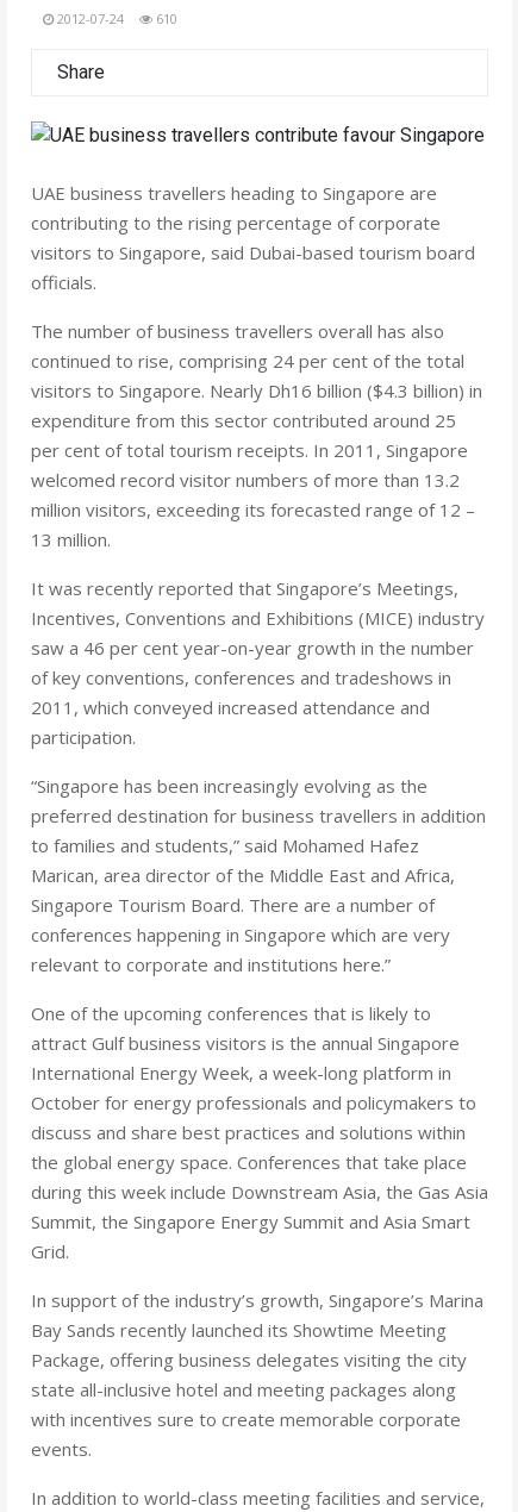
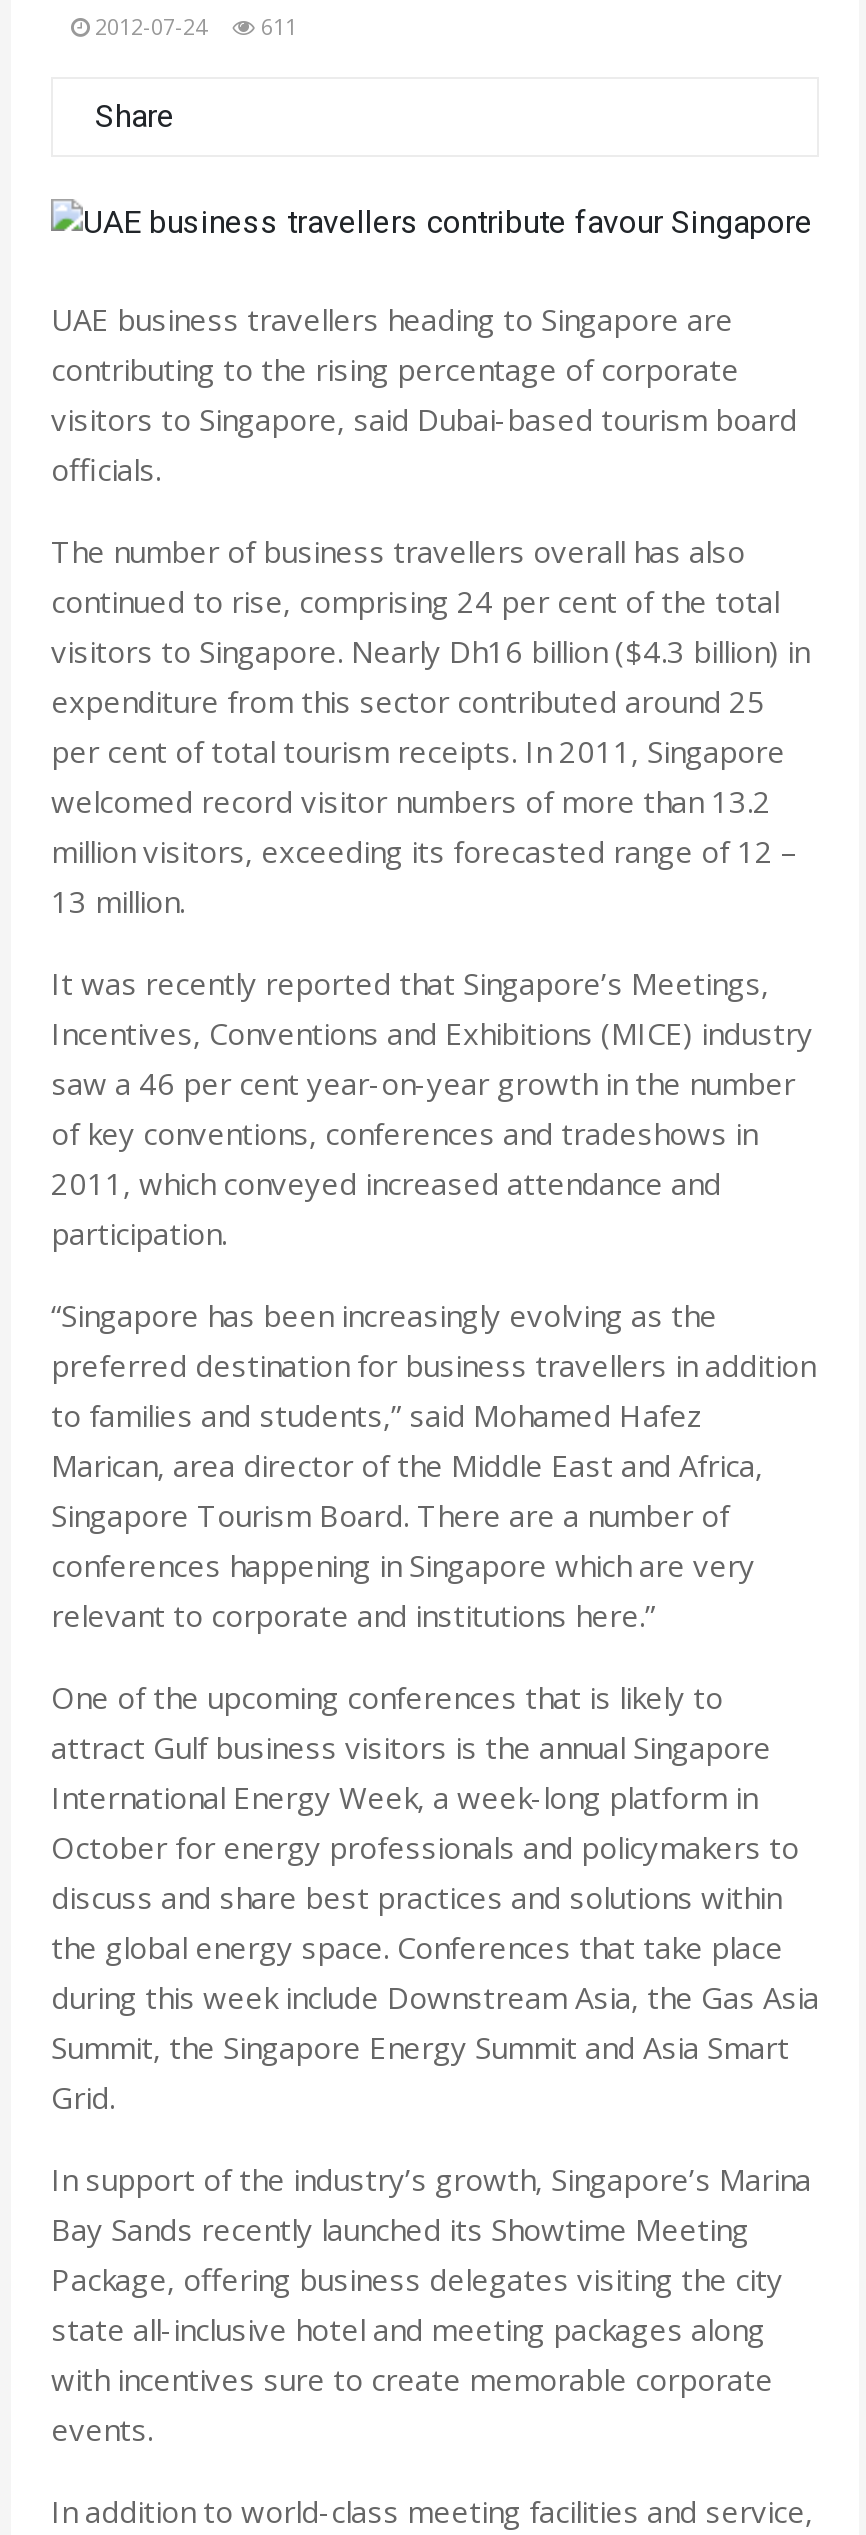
- 2012-07-24 610
+ 2012-07-24 611
